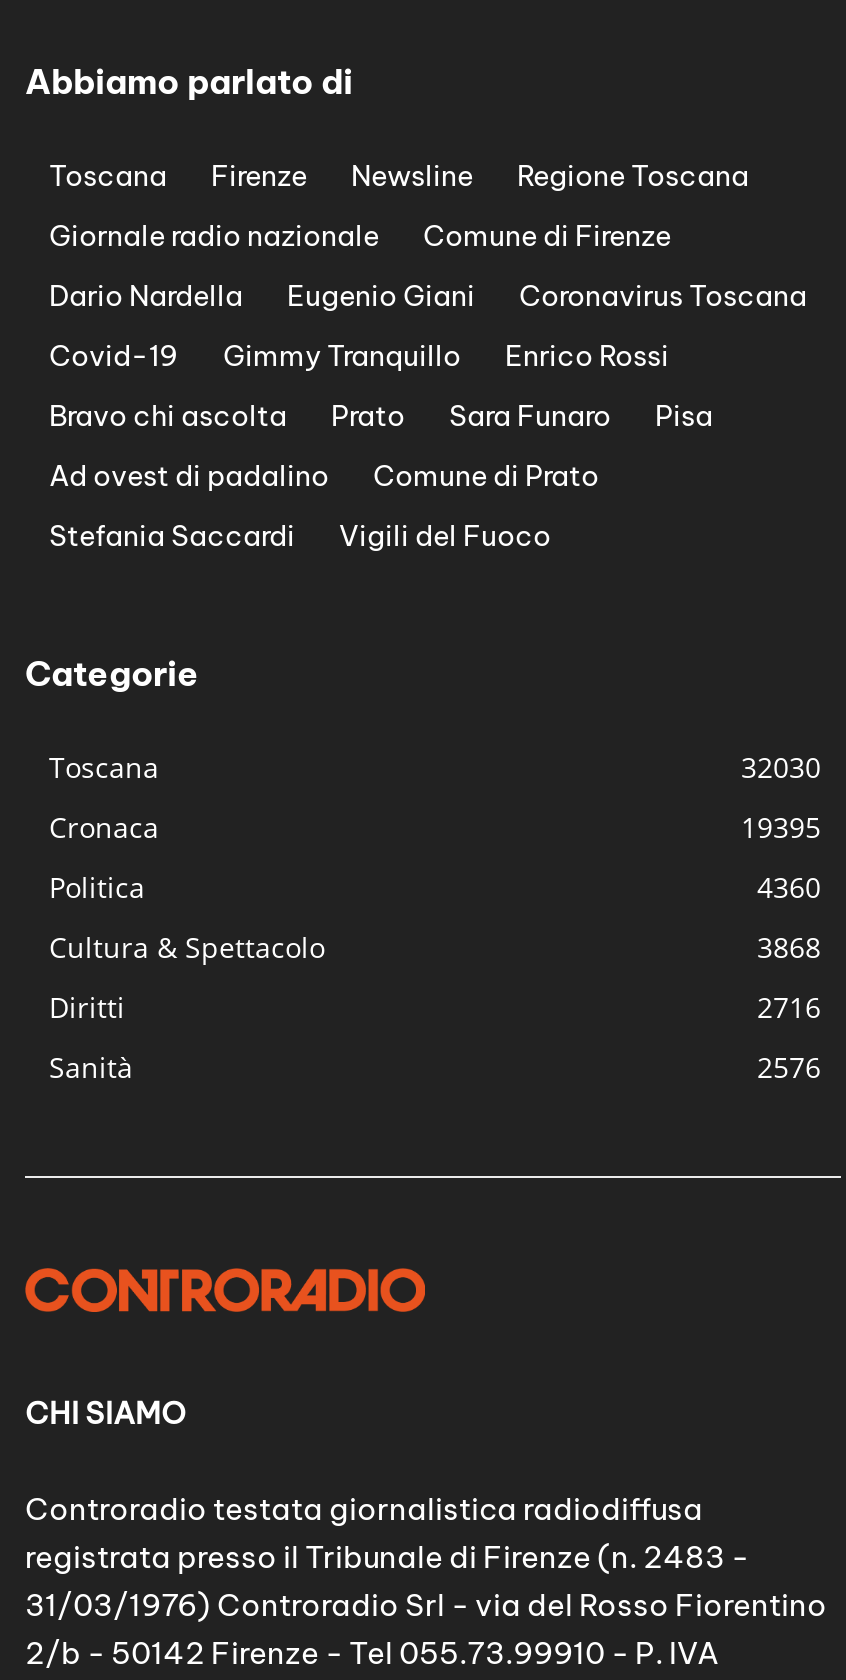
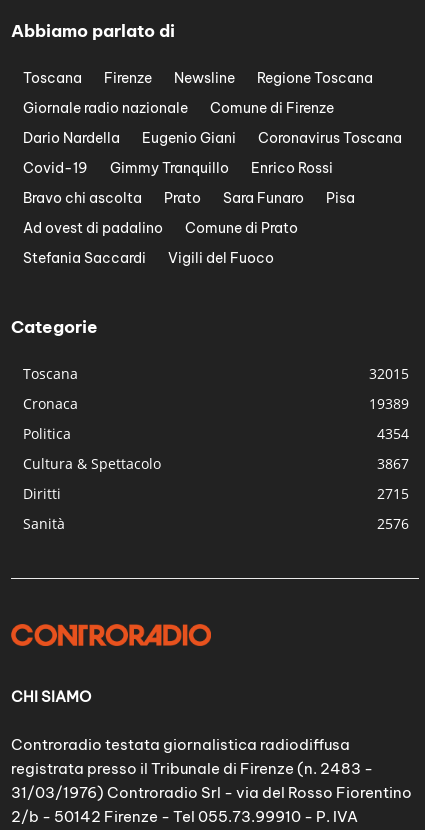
- 32030
+ 32015

- 19395
+ 19389

- 4360
+ 4354

- 3868
+ 3867

- 2716
+ 2715
